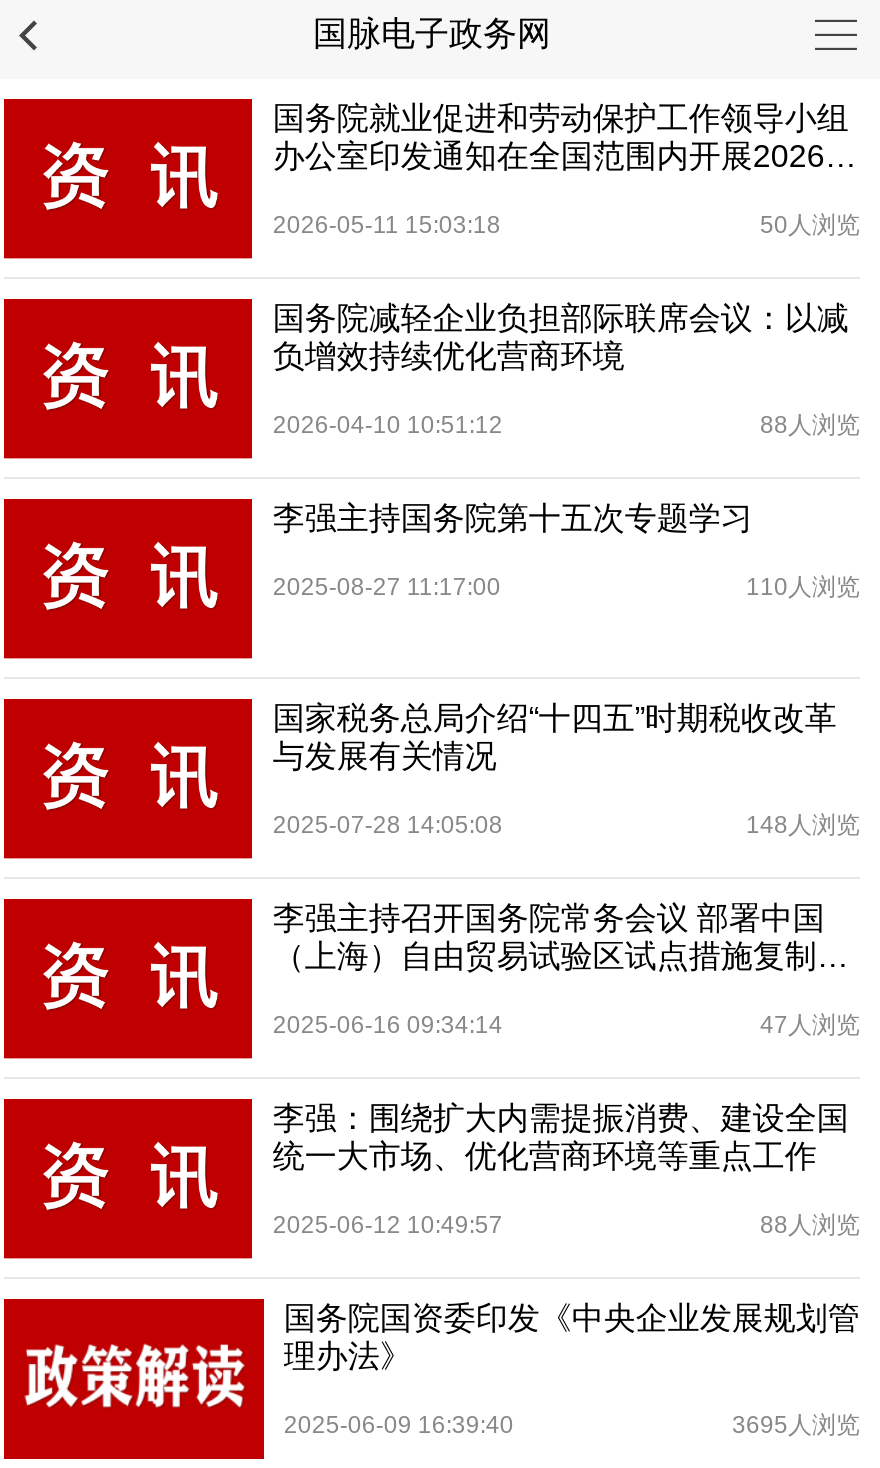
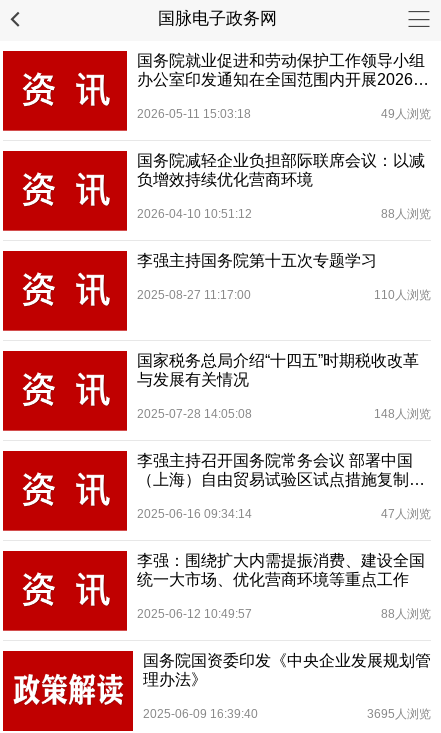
- 50人浏览
+ 49人浏览
